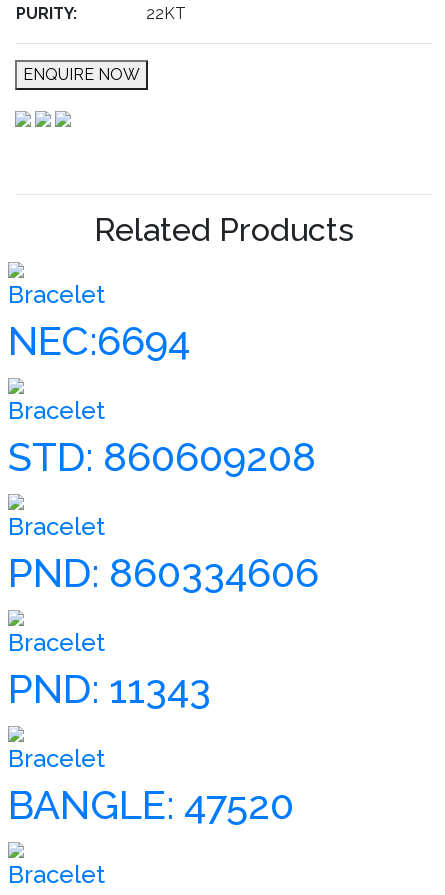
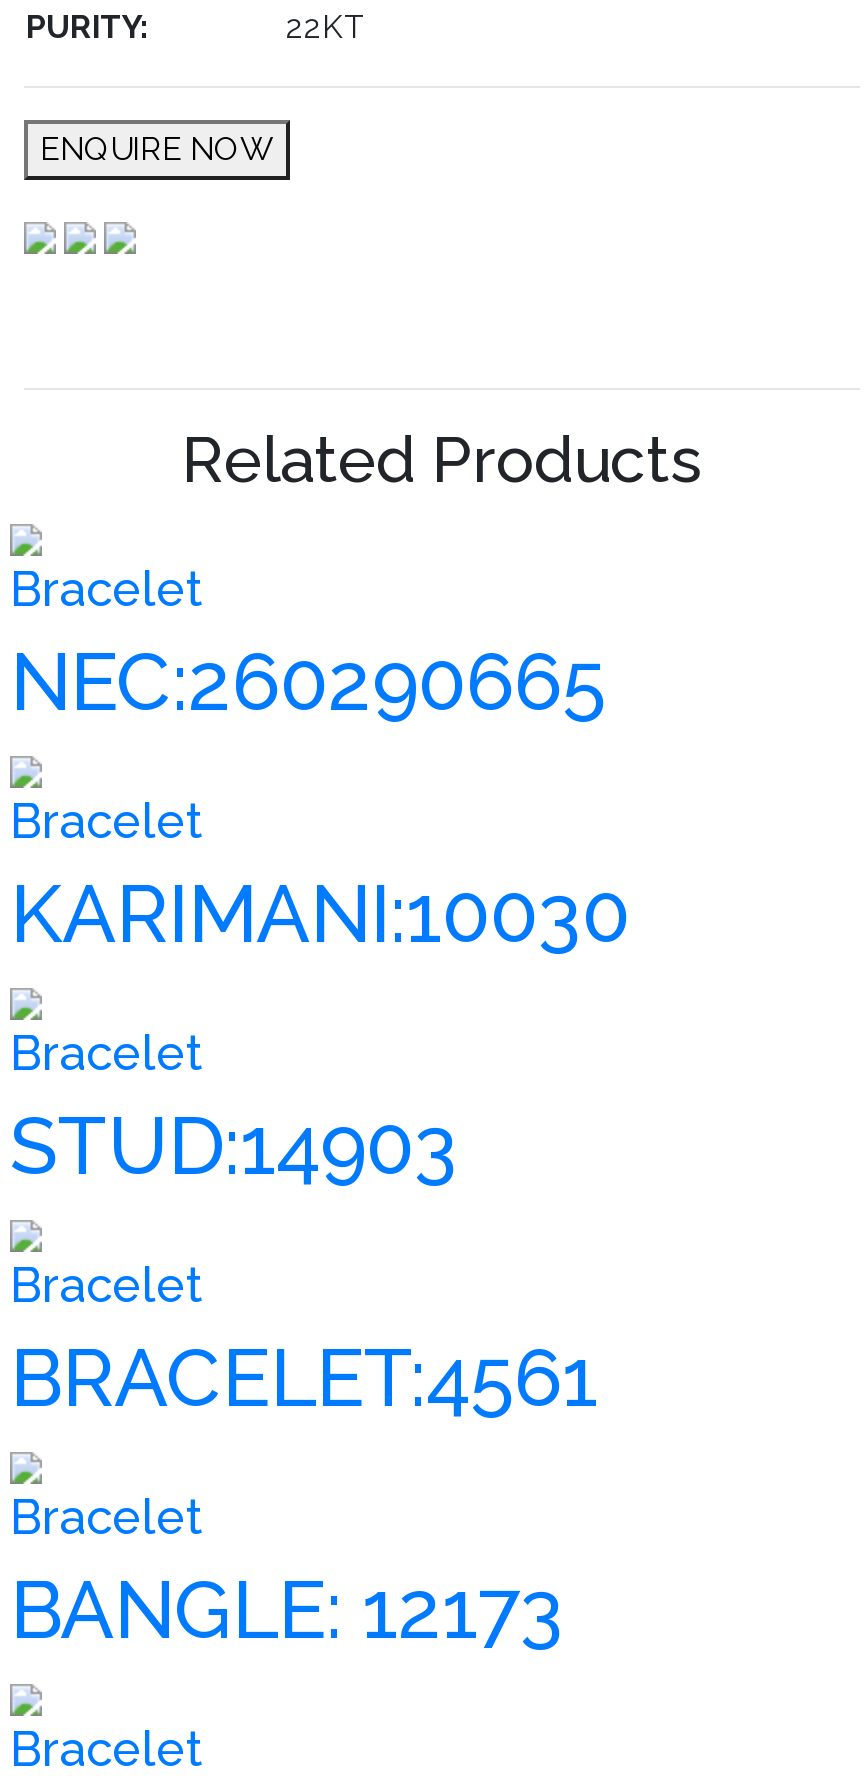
- NEC:6694
+ NEC:260290665

- STD: 860609208
+ KARIMANI:10030

- PND: 860334606
+ STUD:14903

- PND: 11343
+ BRACELET:4561

- BANGLE: 47520
+ BANGLE: 12173
